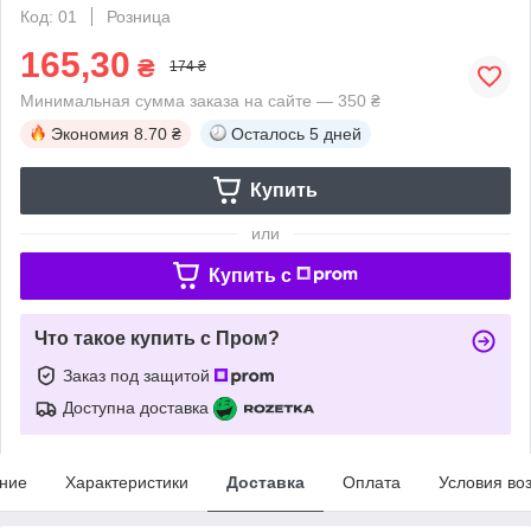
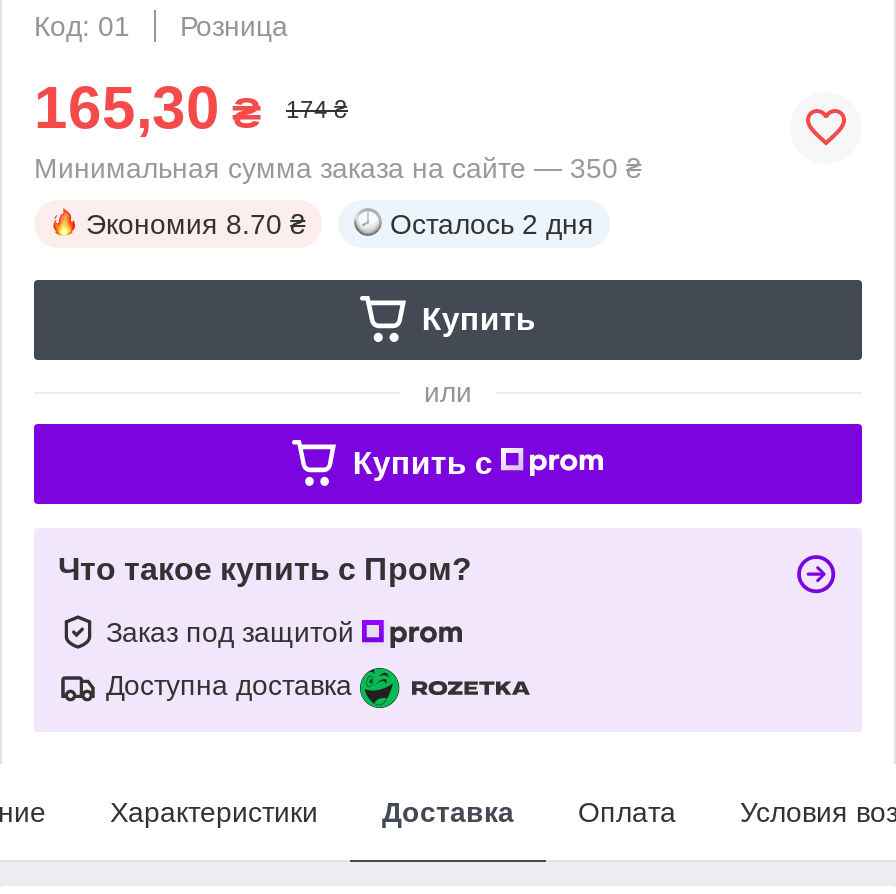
- Осталось 5 дней
+ Осталось 2 дня
